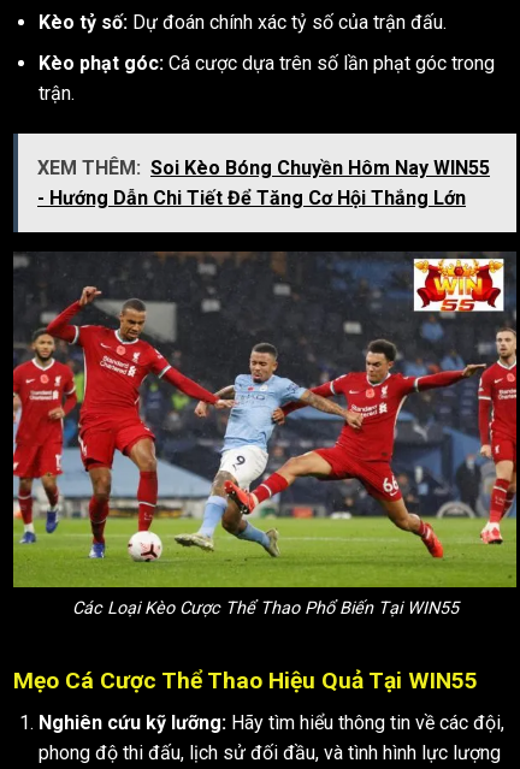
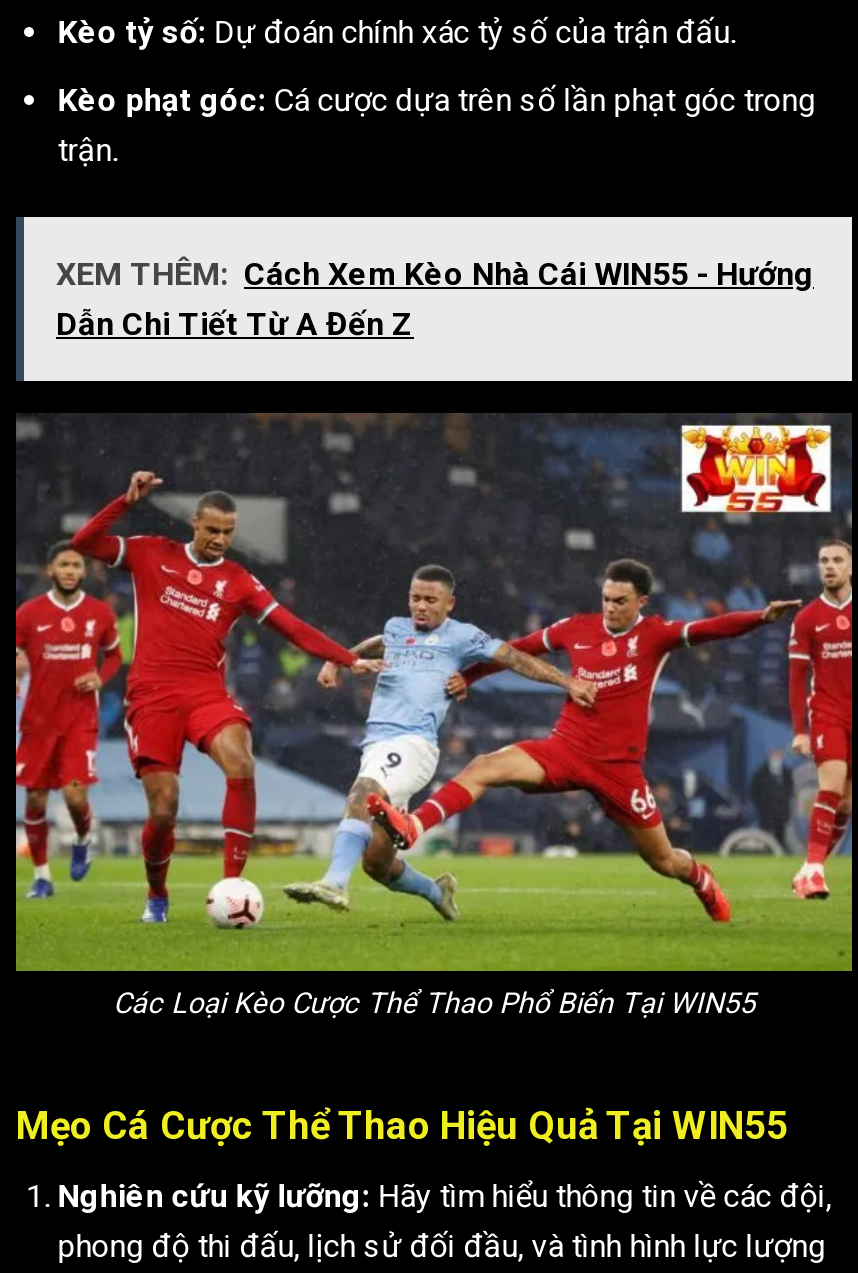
- XEM THÊM: Soi Kèo Bóng Chuyền Hôm Nay WIN55
- - Hướng Dẫn Chi Tiết Để Tăng Cơ Hội Thắng Lớn
+ XEM THÊM: Cách Xem Kèo Nhà Cái WIN55 - Hướng
+ Dẫn Chi Tiết Từ A Đến Z
